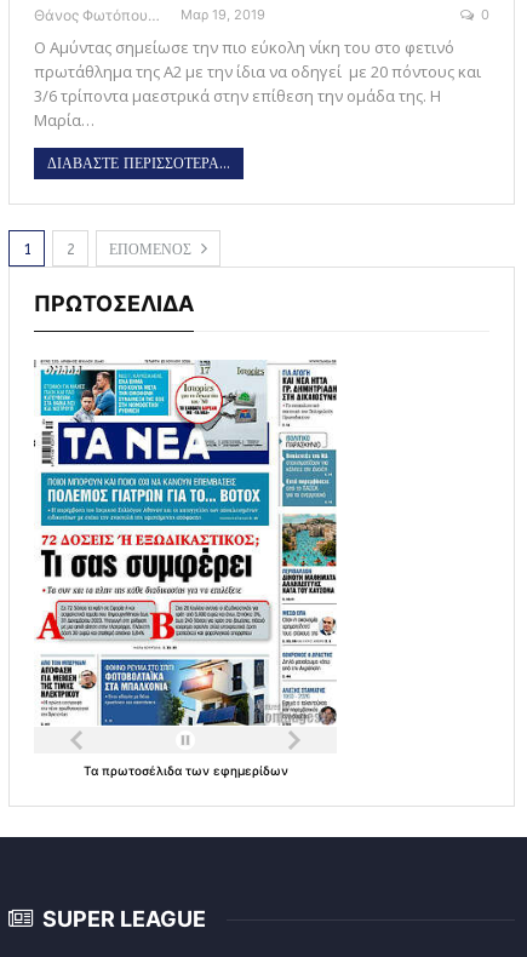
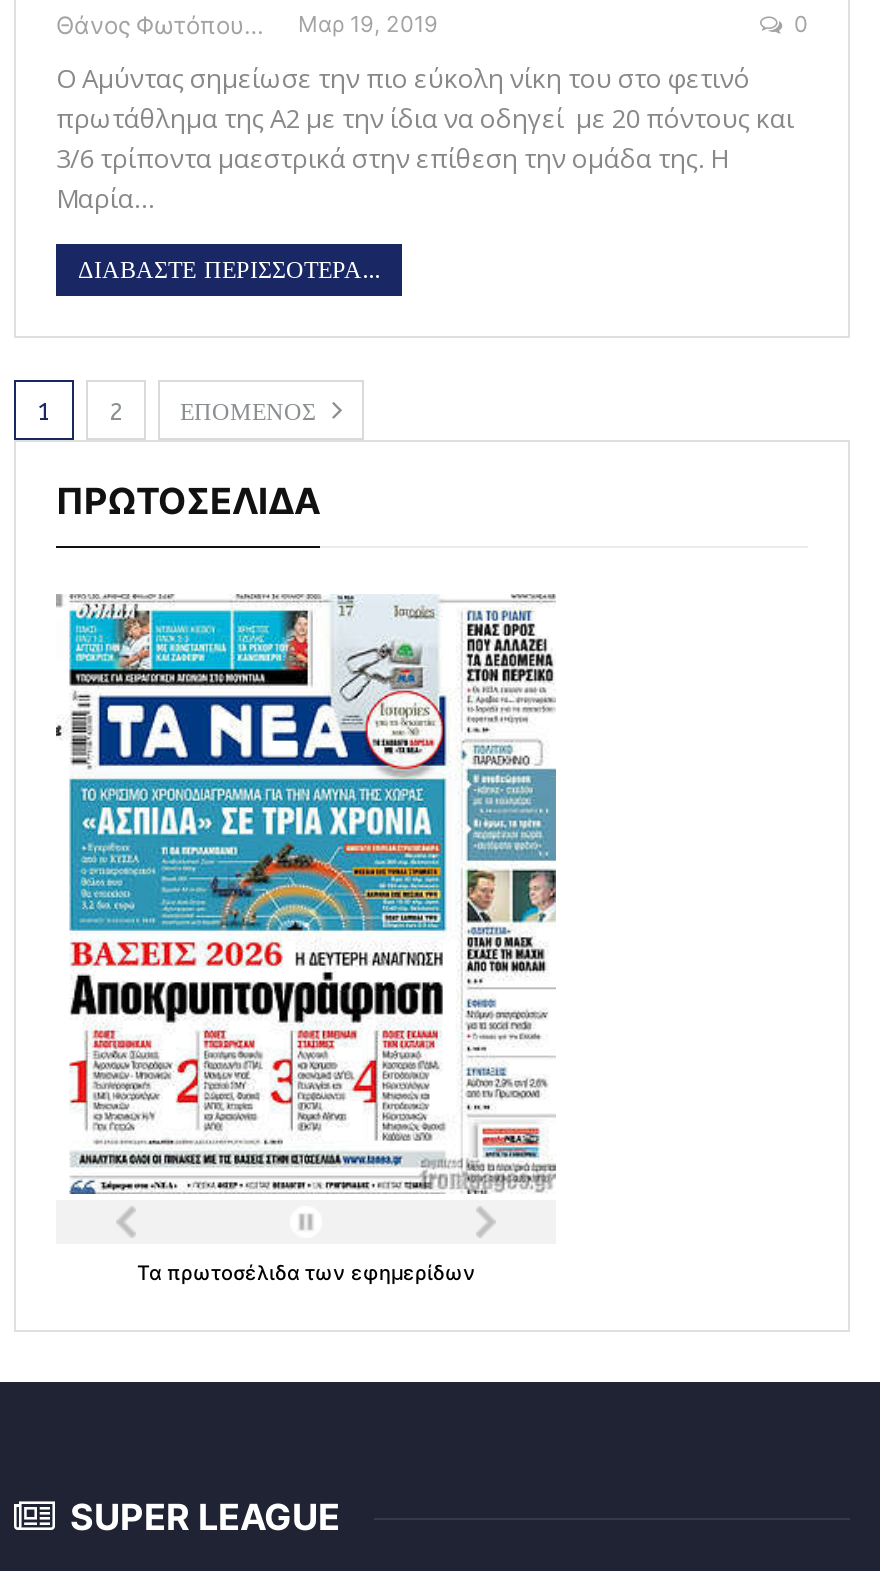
- [image]
+ [image]
